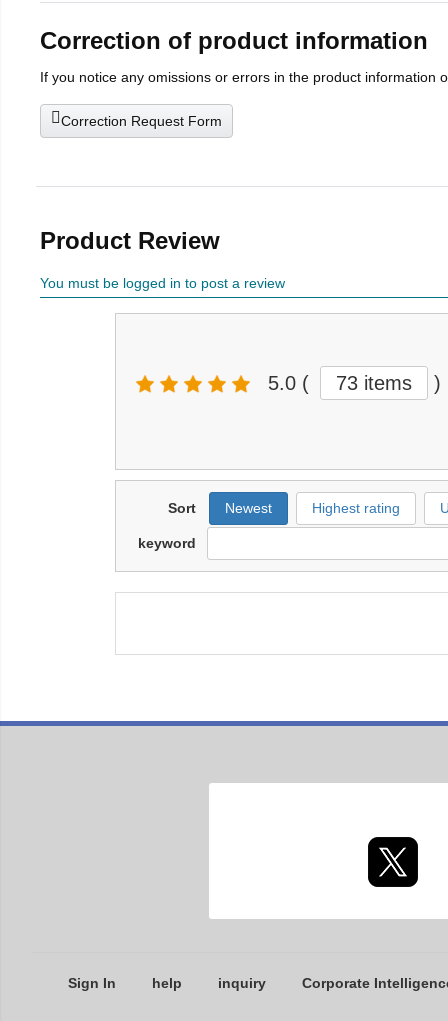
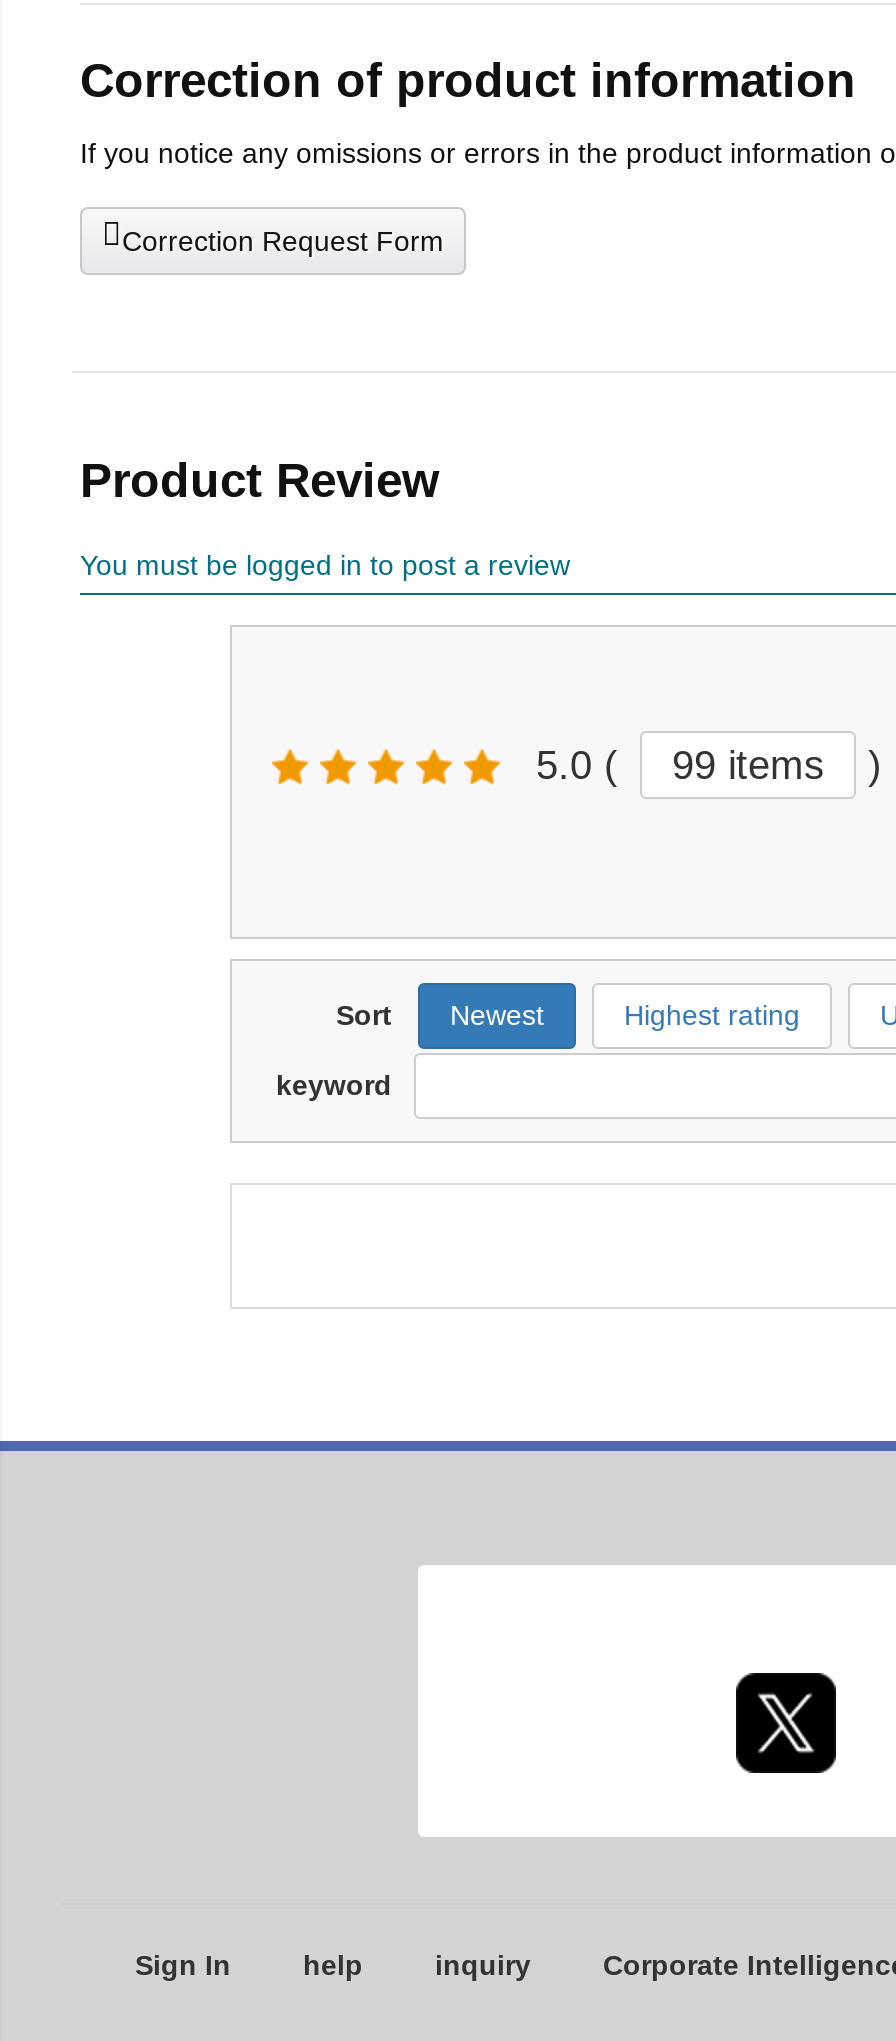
- 73 items
+ 99 items
